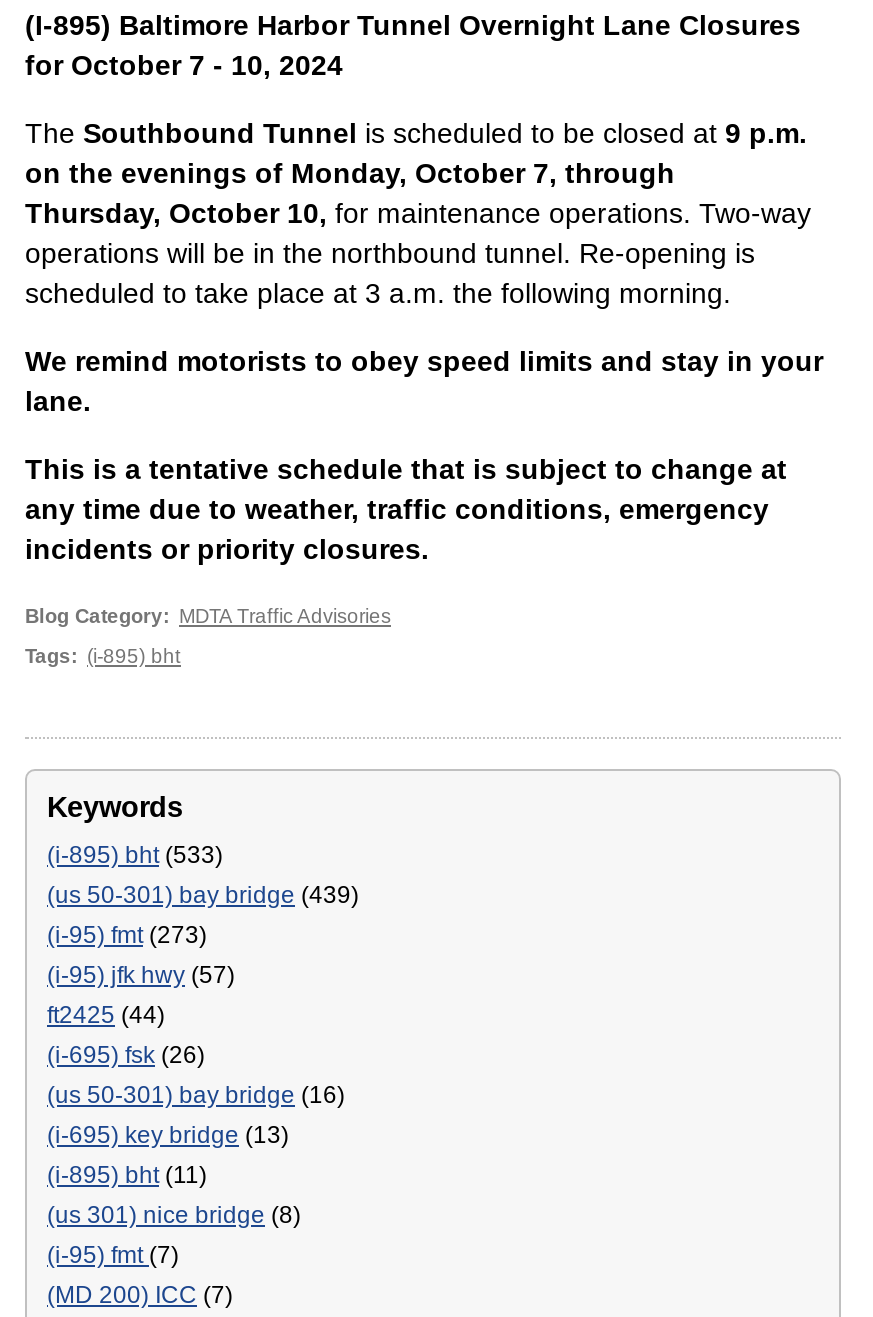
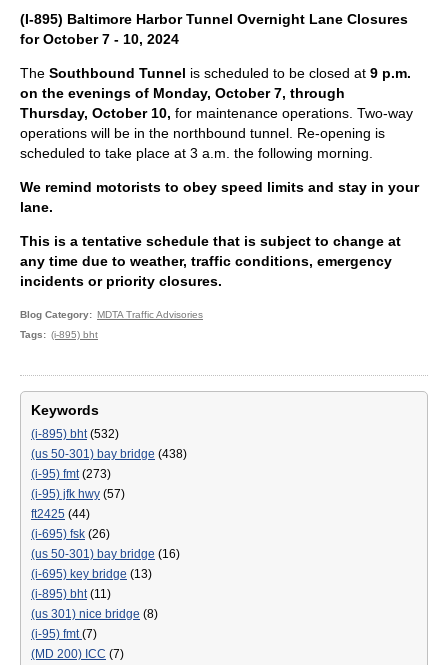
- (i-895) bht (533)
+ (i-895) bht (532)

- (us 50-301) bay bridge (439)
+ (us 50-301) bay bridge (438)
